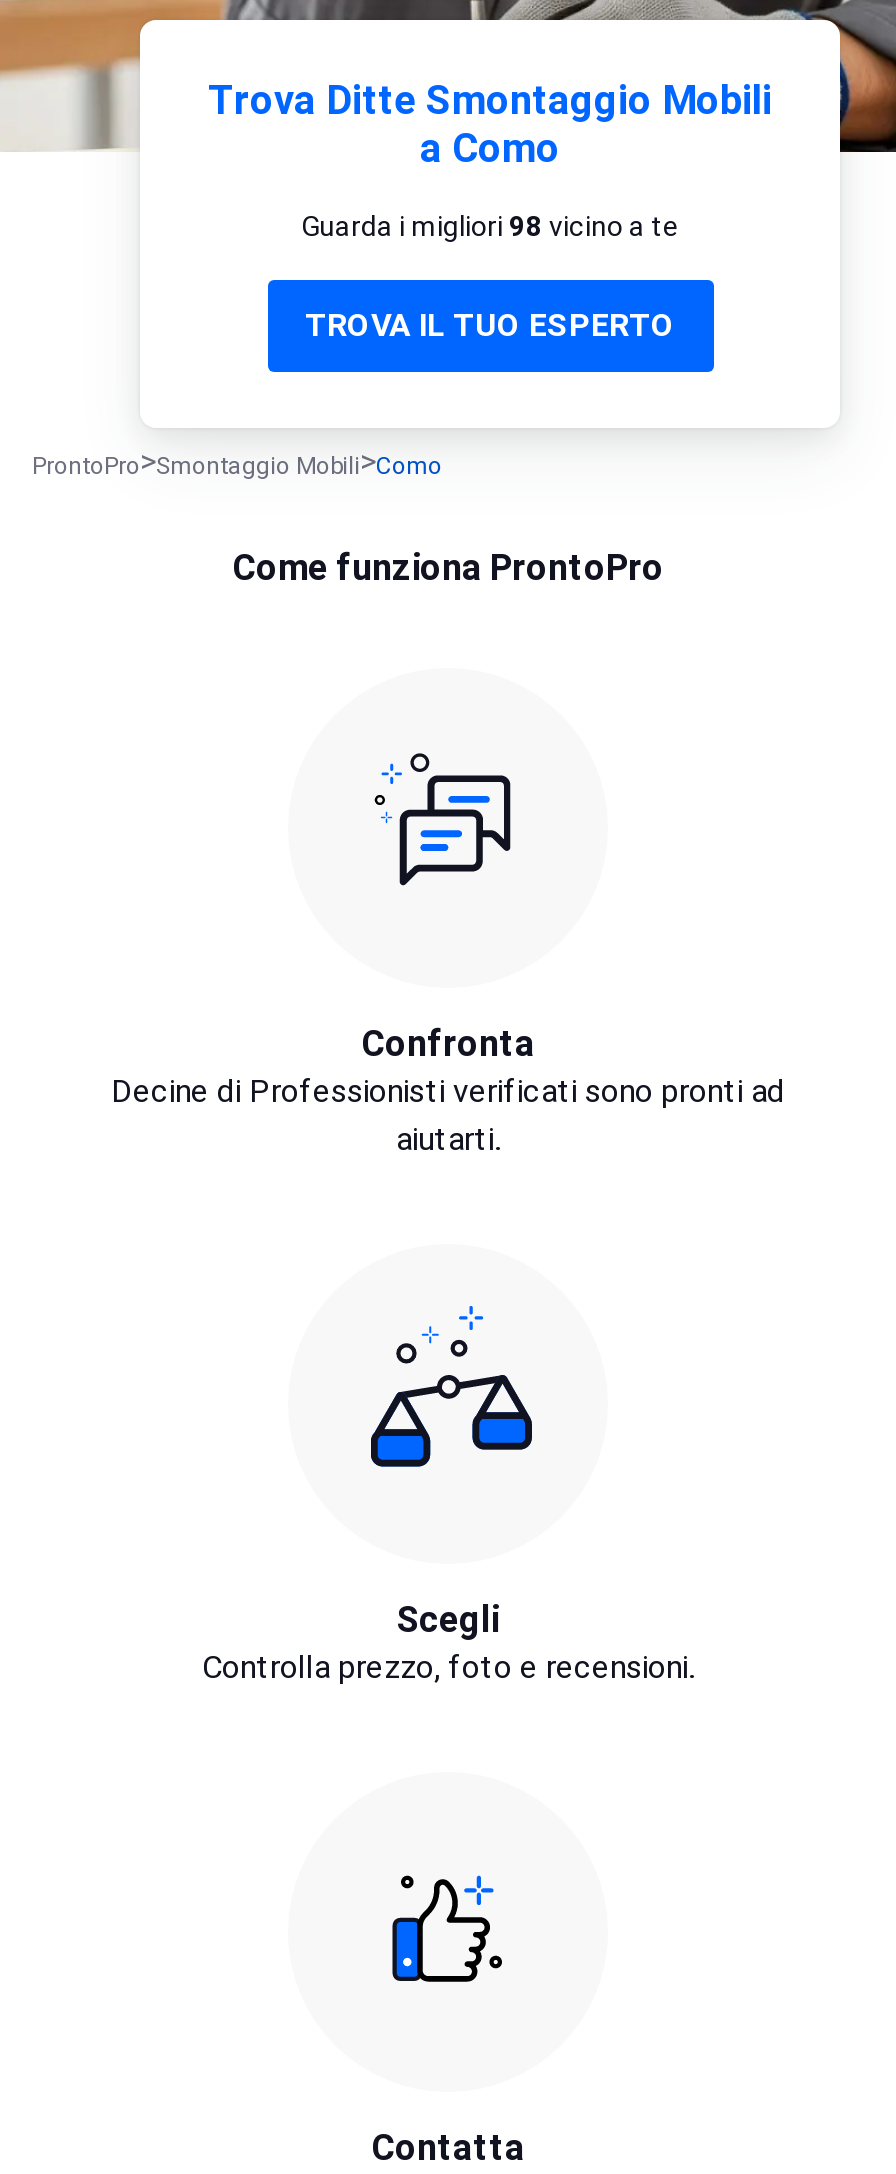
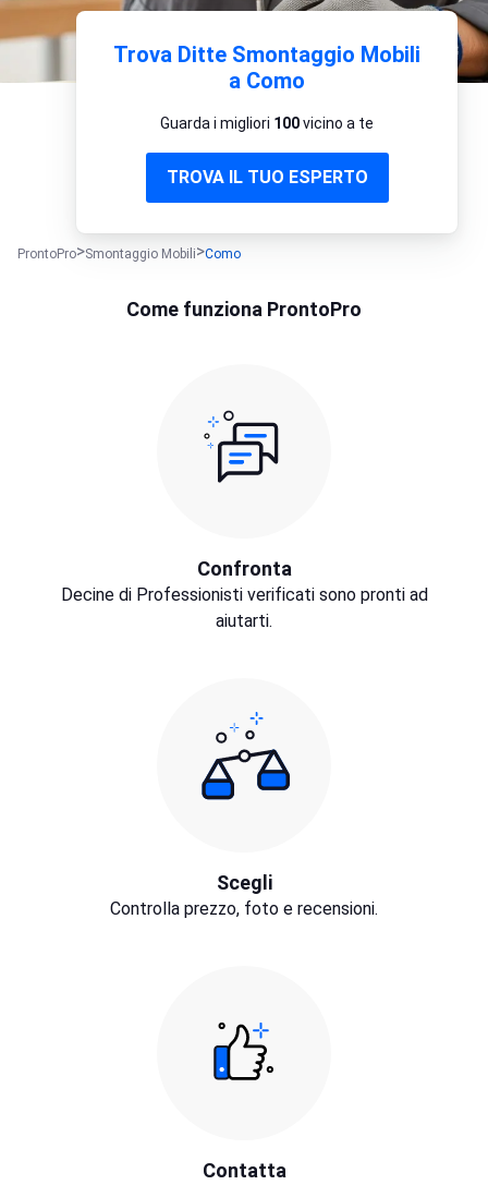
- Guarda i migliori 98 vicino a te
+ Guarda i migliori 100 vicino a te
